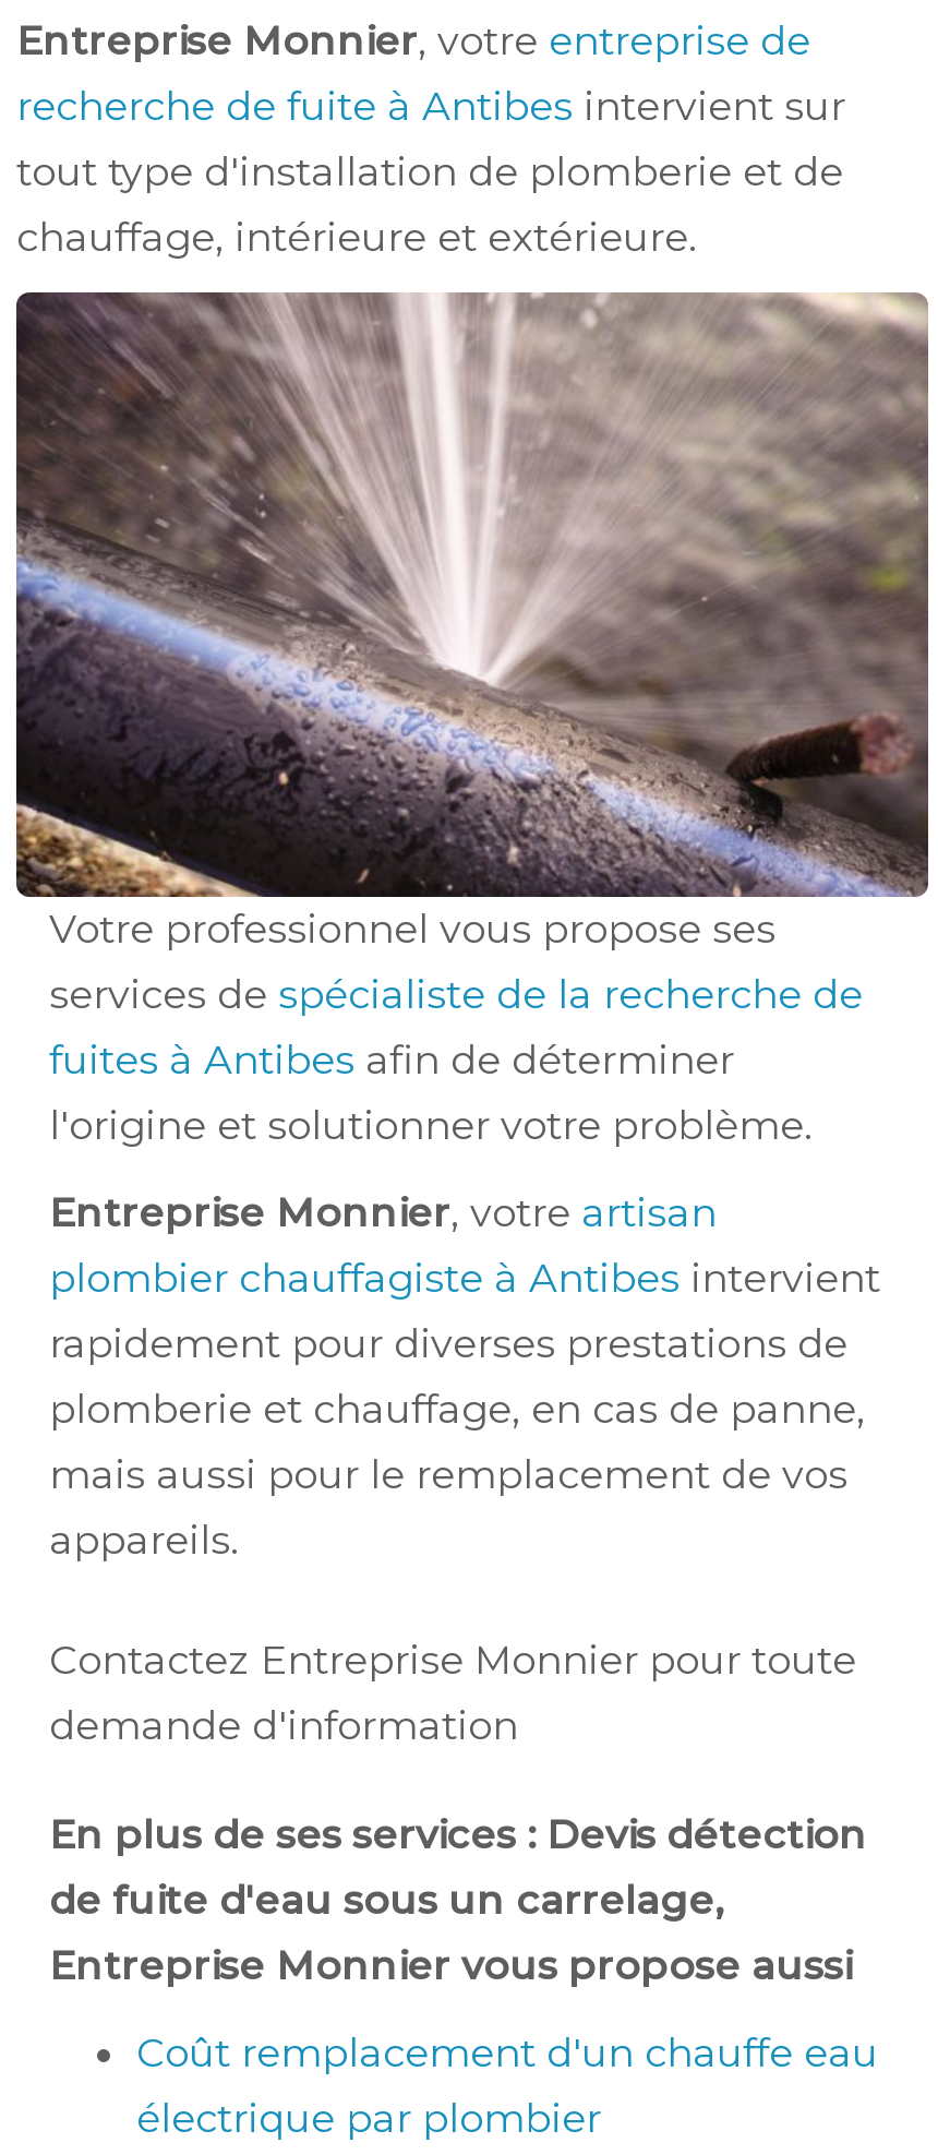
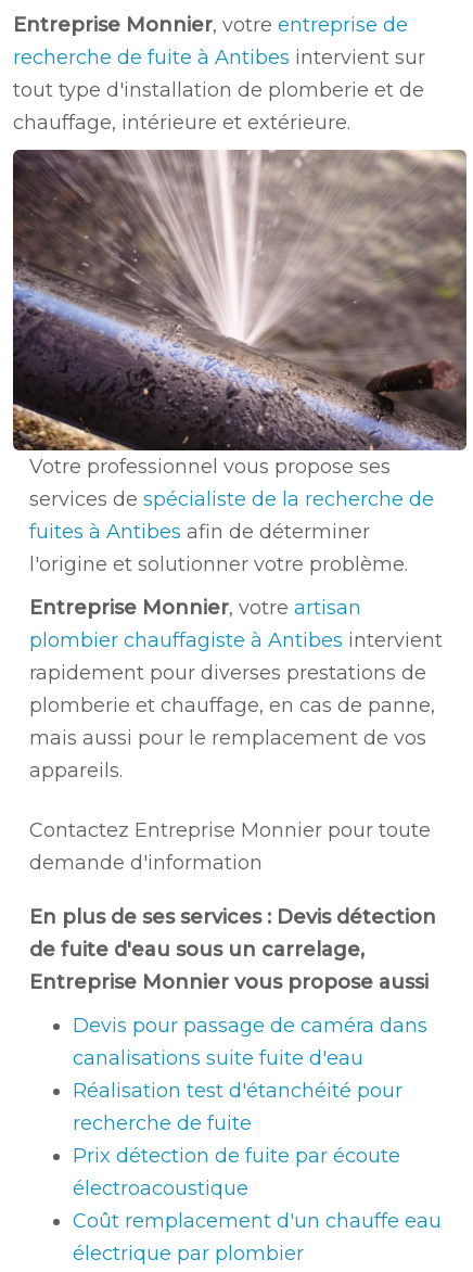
+ Devis pour passage de caméra dans
+ canalisations suite fuite d'eau
+ Réalisation test d'étanchéité pour
+ recherche de fuite
+ Prix détection de fuite par écoute
+ électroacoustique
